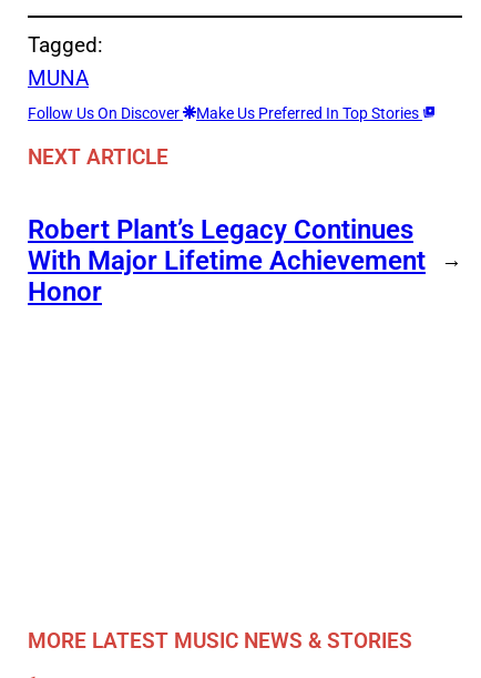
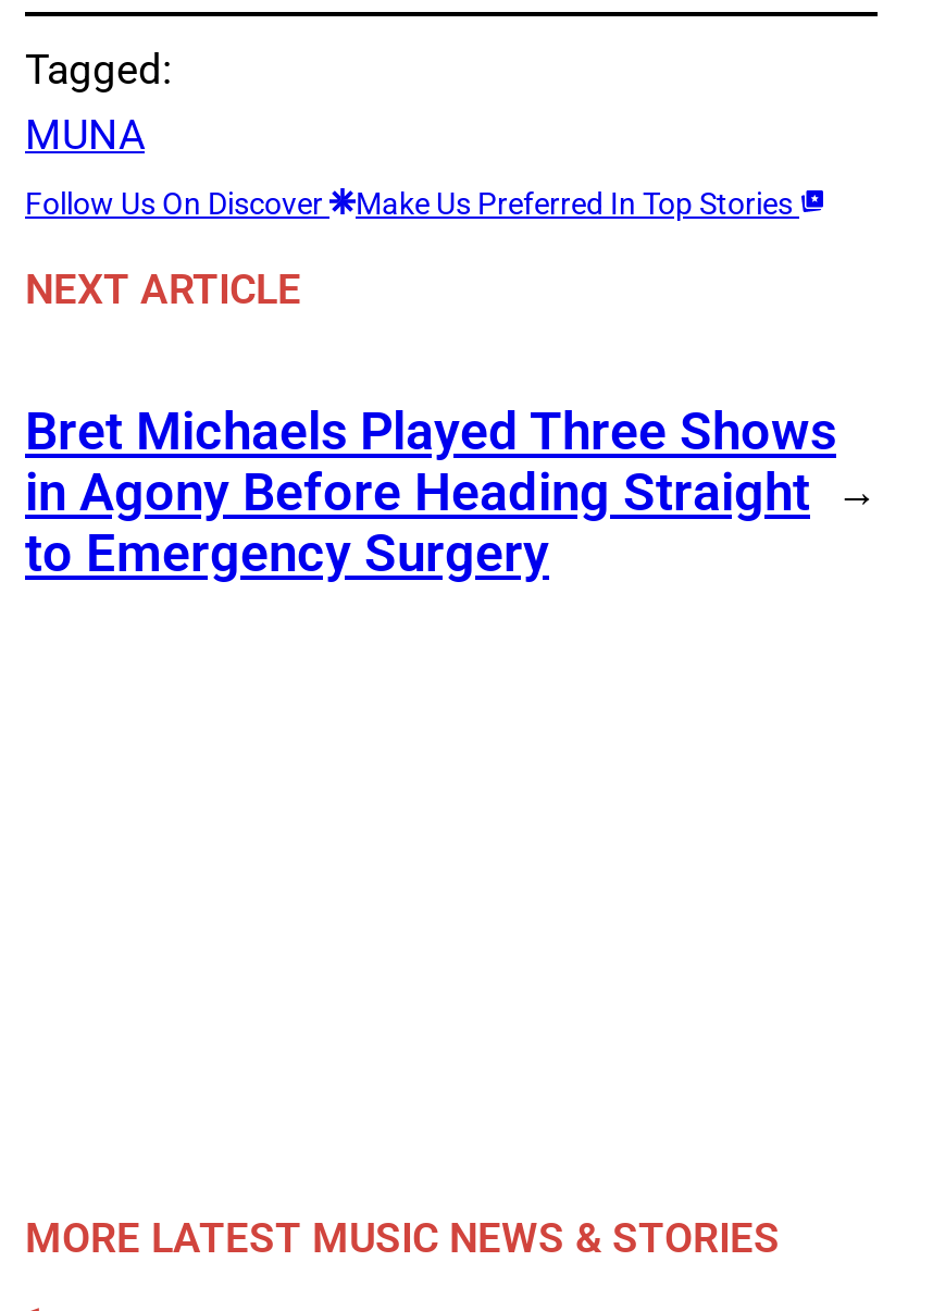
- Robert Plant’s Legacy Continues
- With Major Lifetime Achievement
- Honor
+ Bret Michaels Played Three Shows
+ in Agony Before Heading Straight
+ to Emergency Surgery
